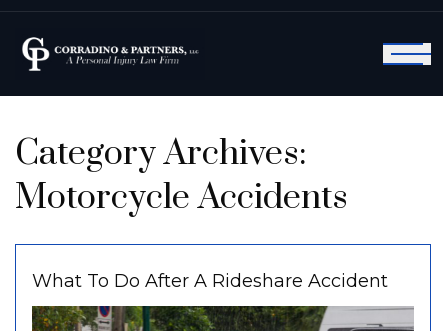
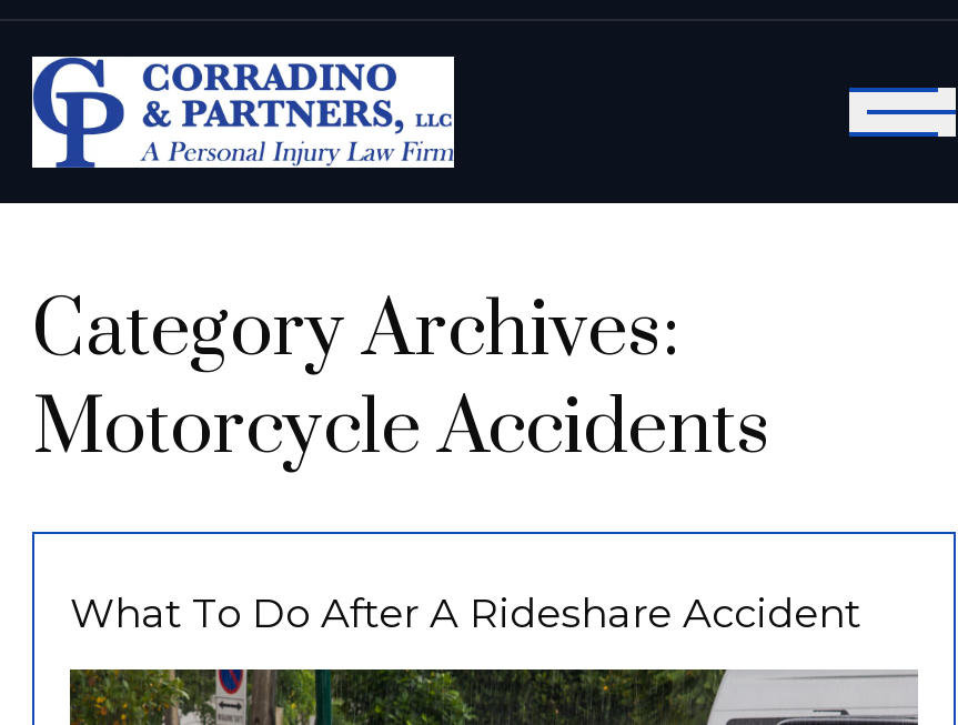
- [image]
+ [image]
